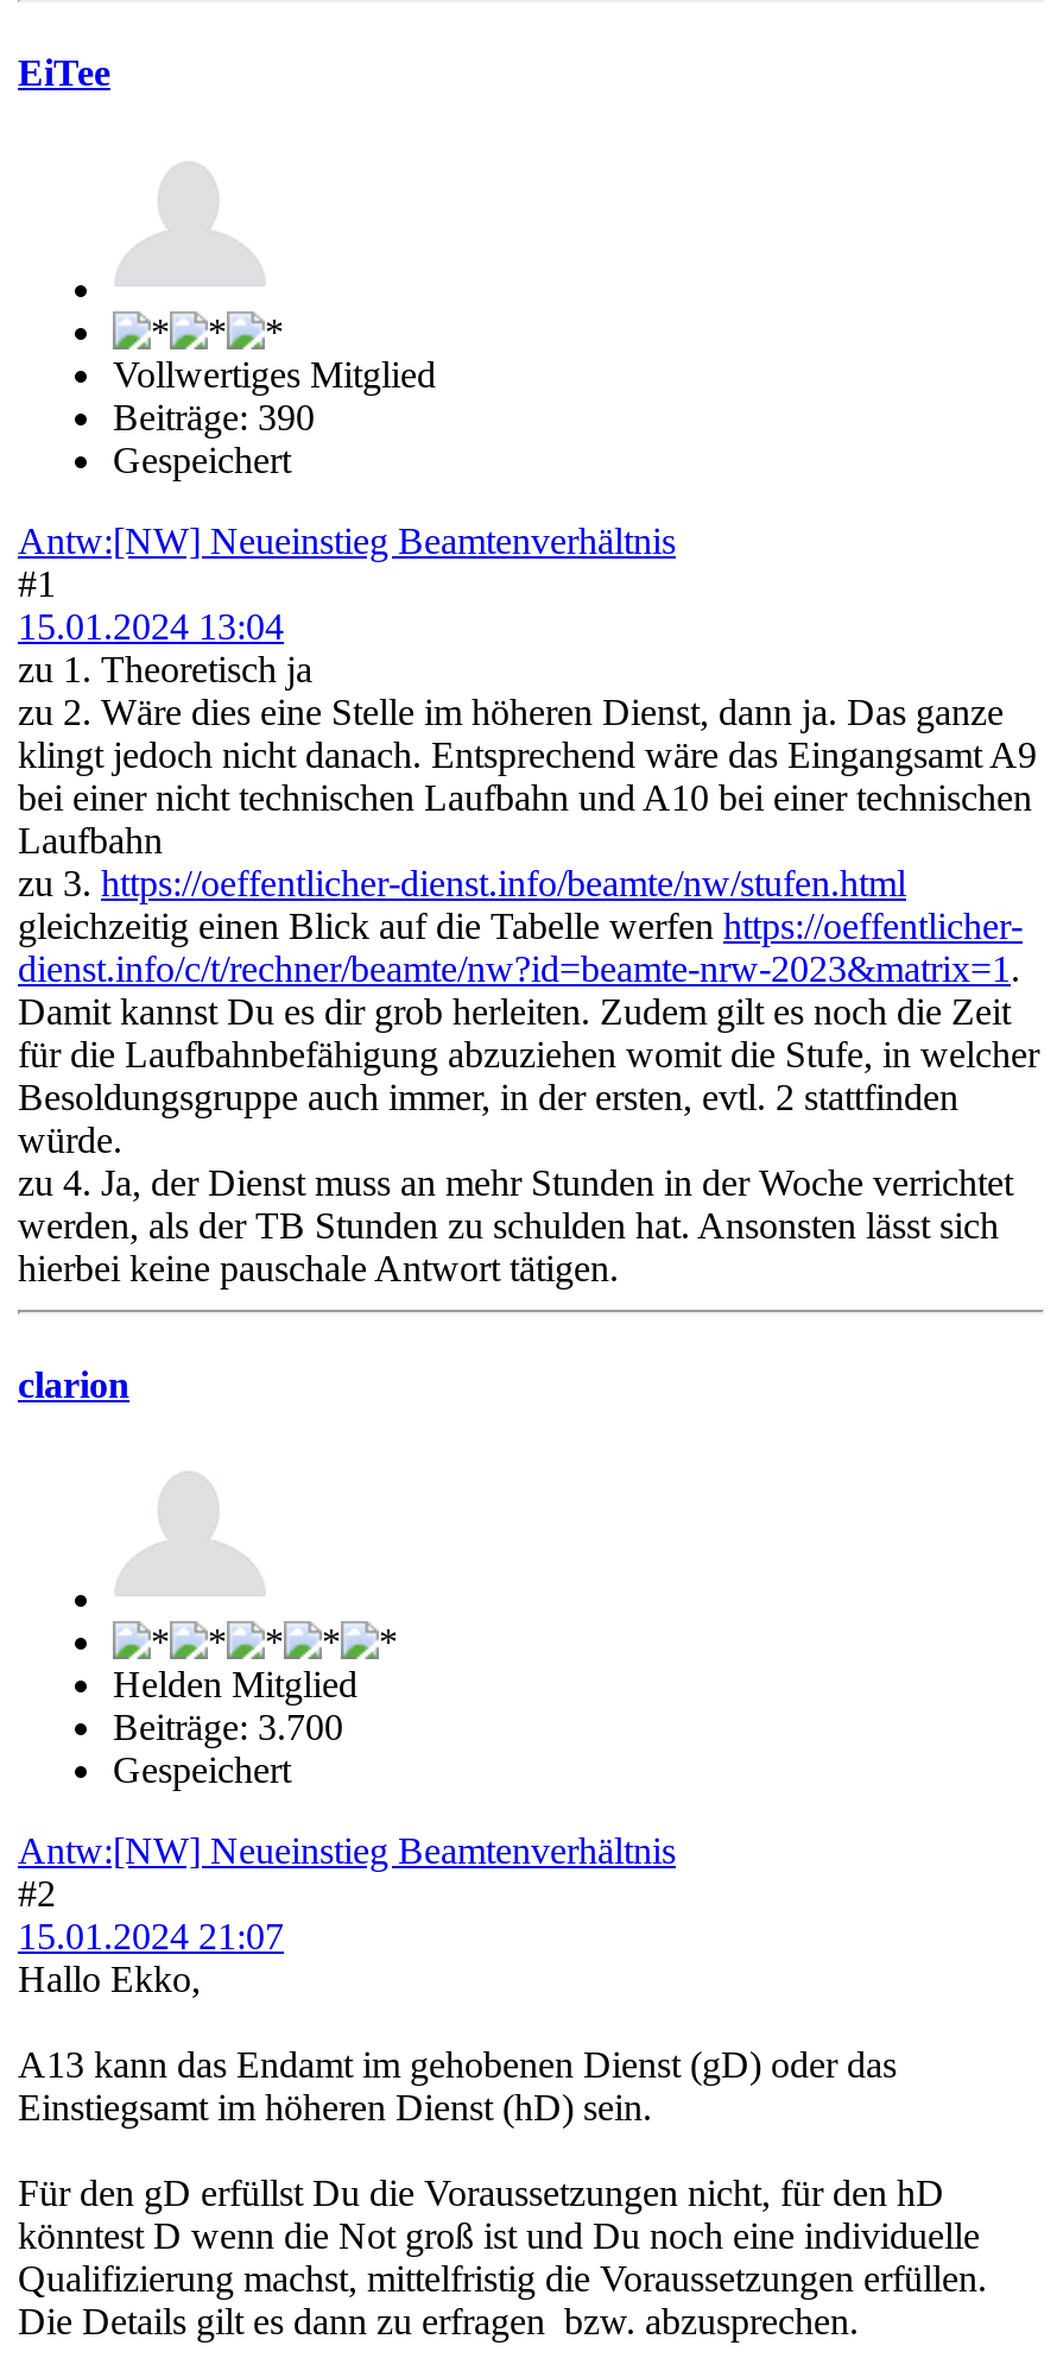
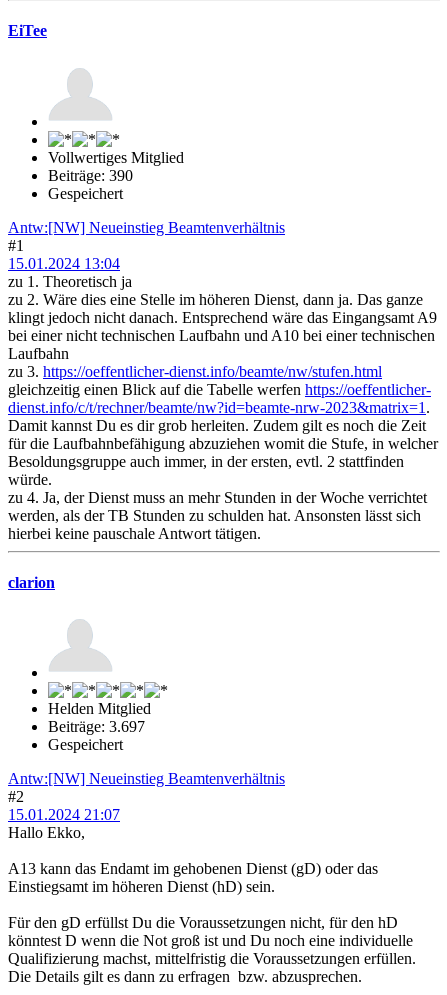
- Beiträge: 3.700
+ Beiträge: 3.697
